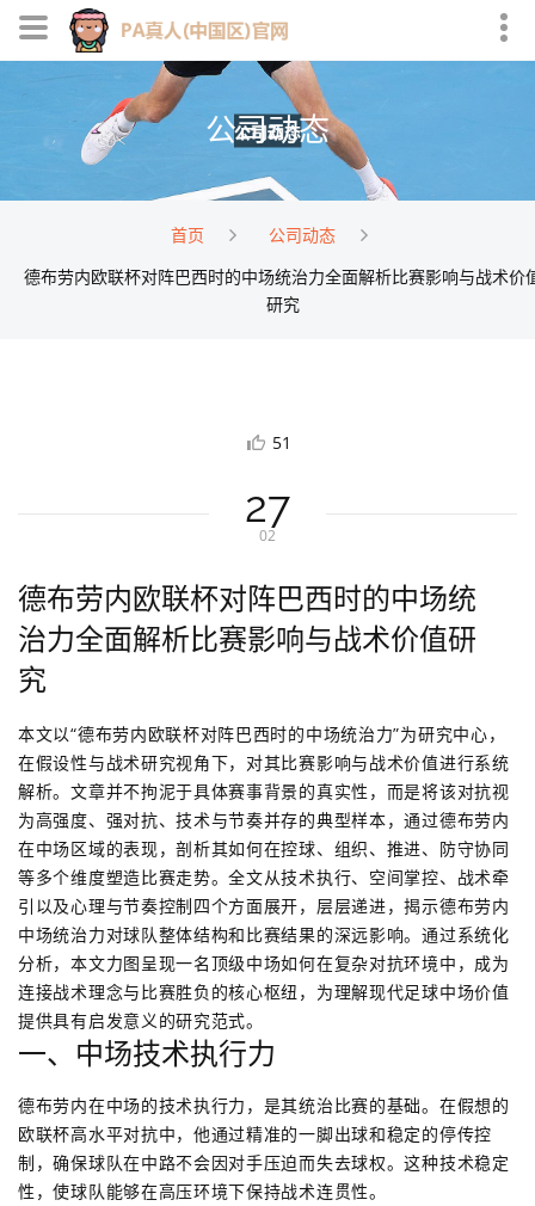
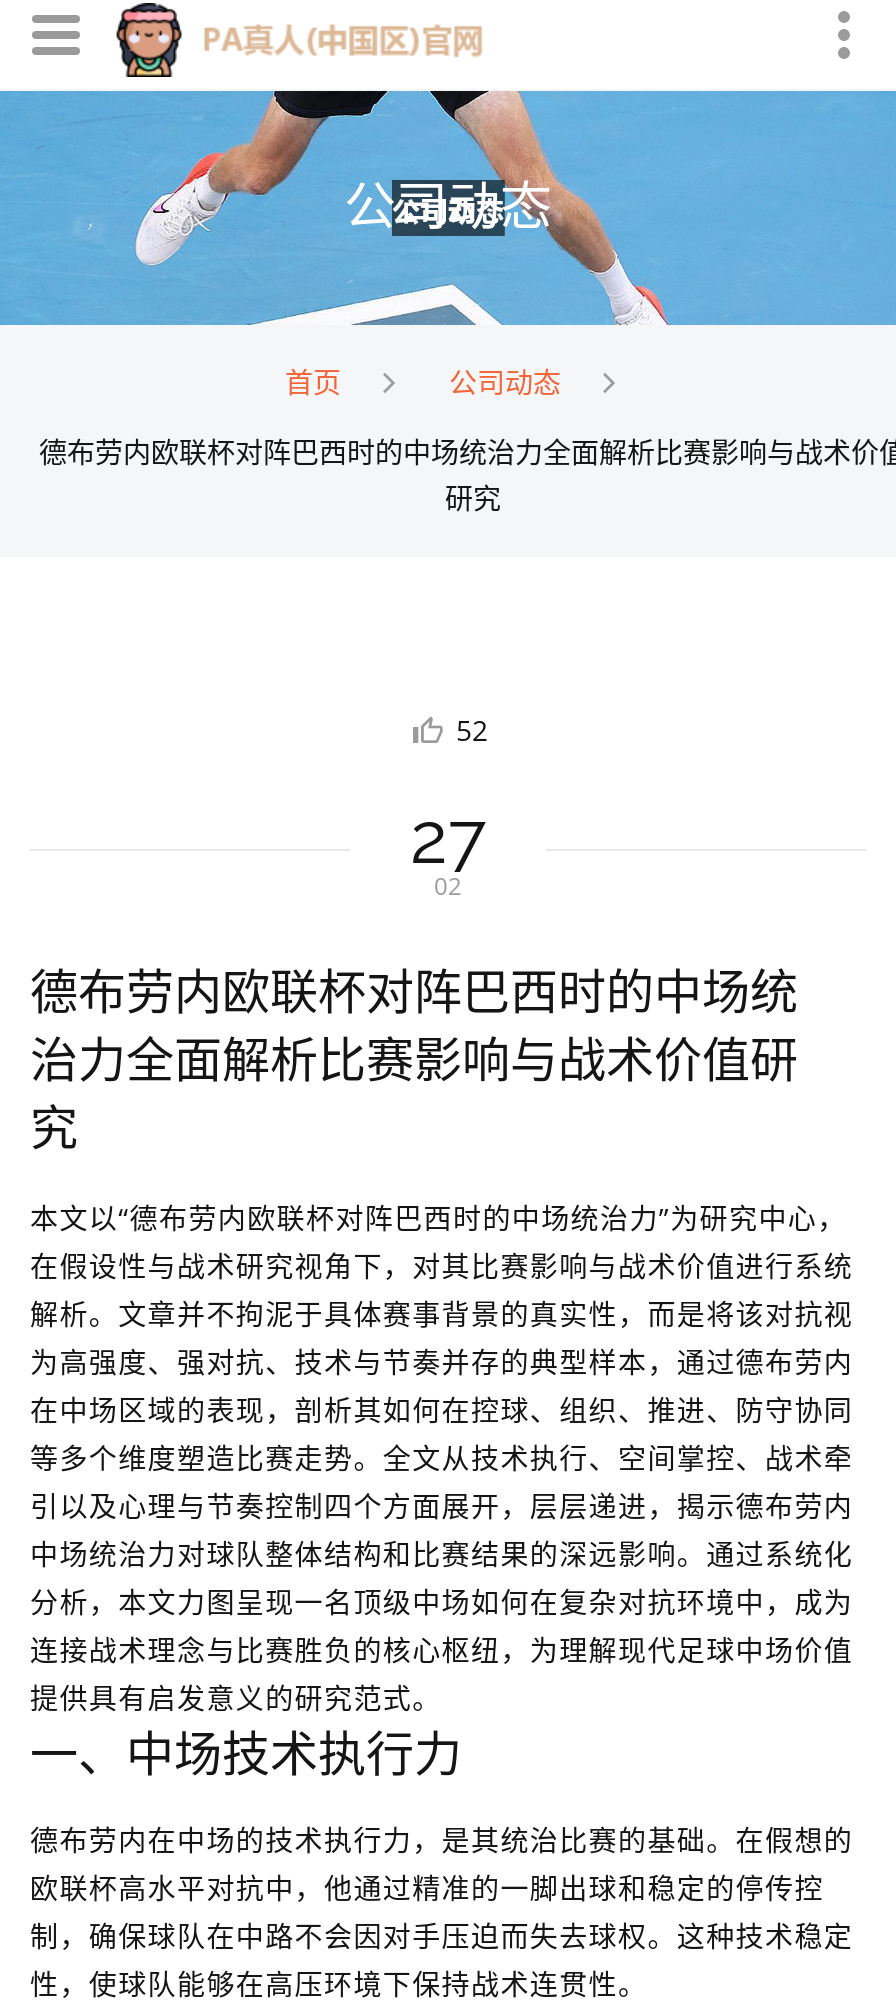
- 51
+ 52
